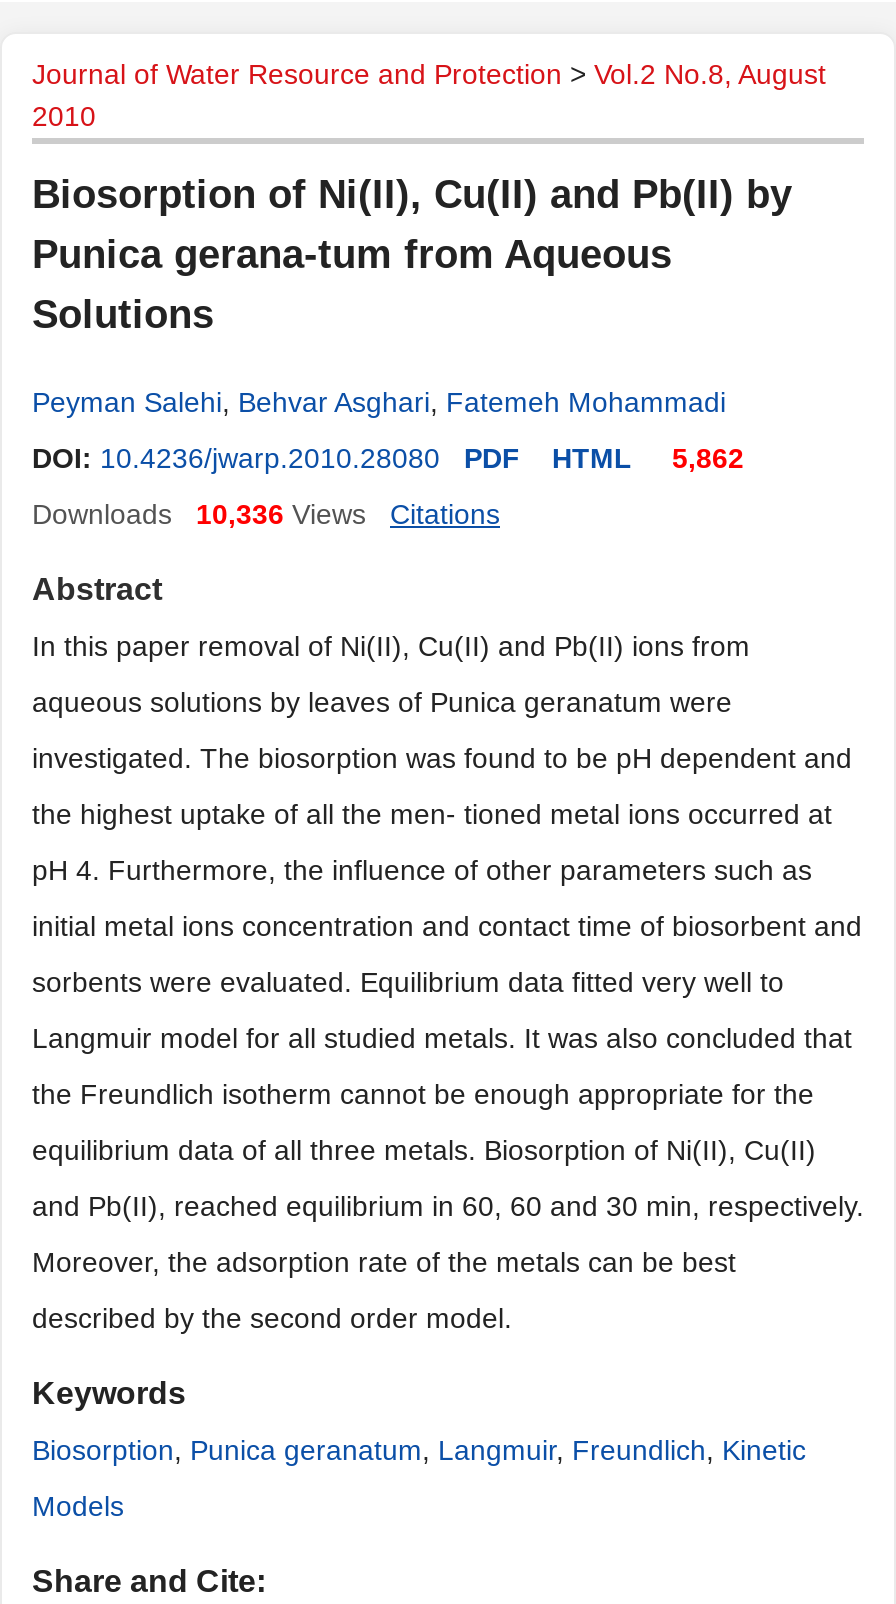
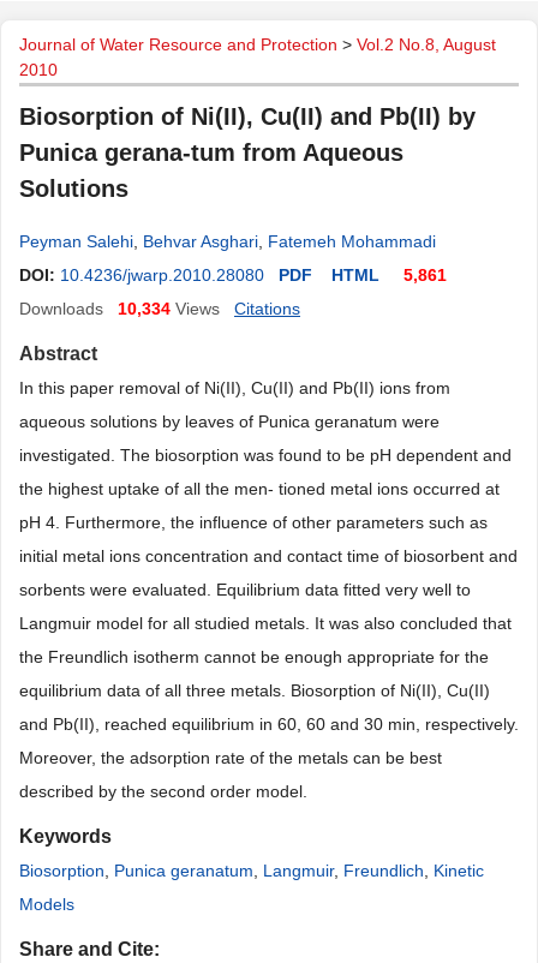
- DOI: 10.4236/jwarp.2010.28080 PDF HTML 5,862
+ DOI: 10.4236/jwarp.2010.28080 PDF HTML 5,861

- Downloads 10,336 Views
+ Downloads 10,334 Views
